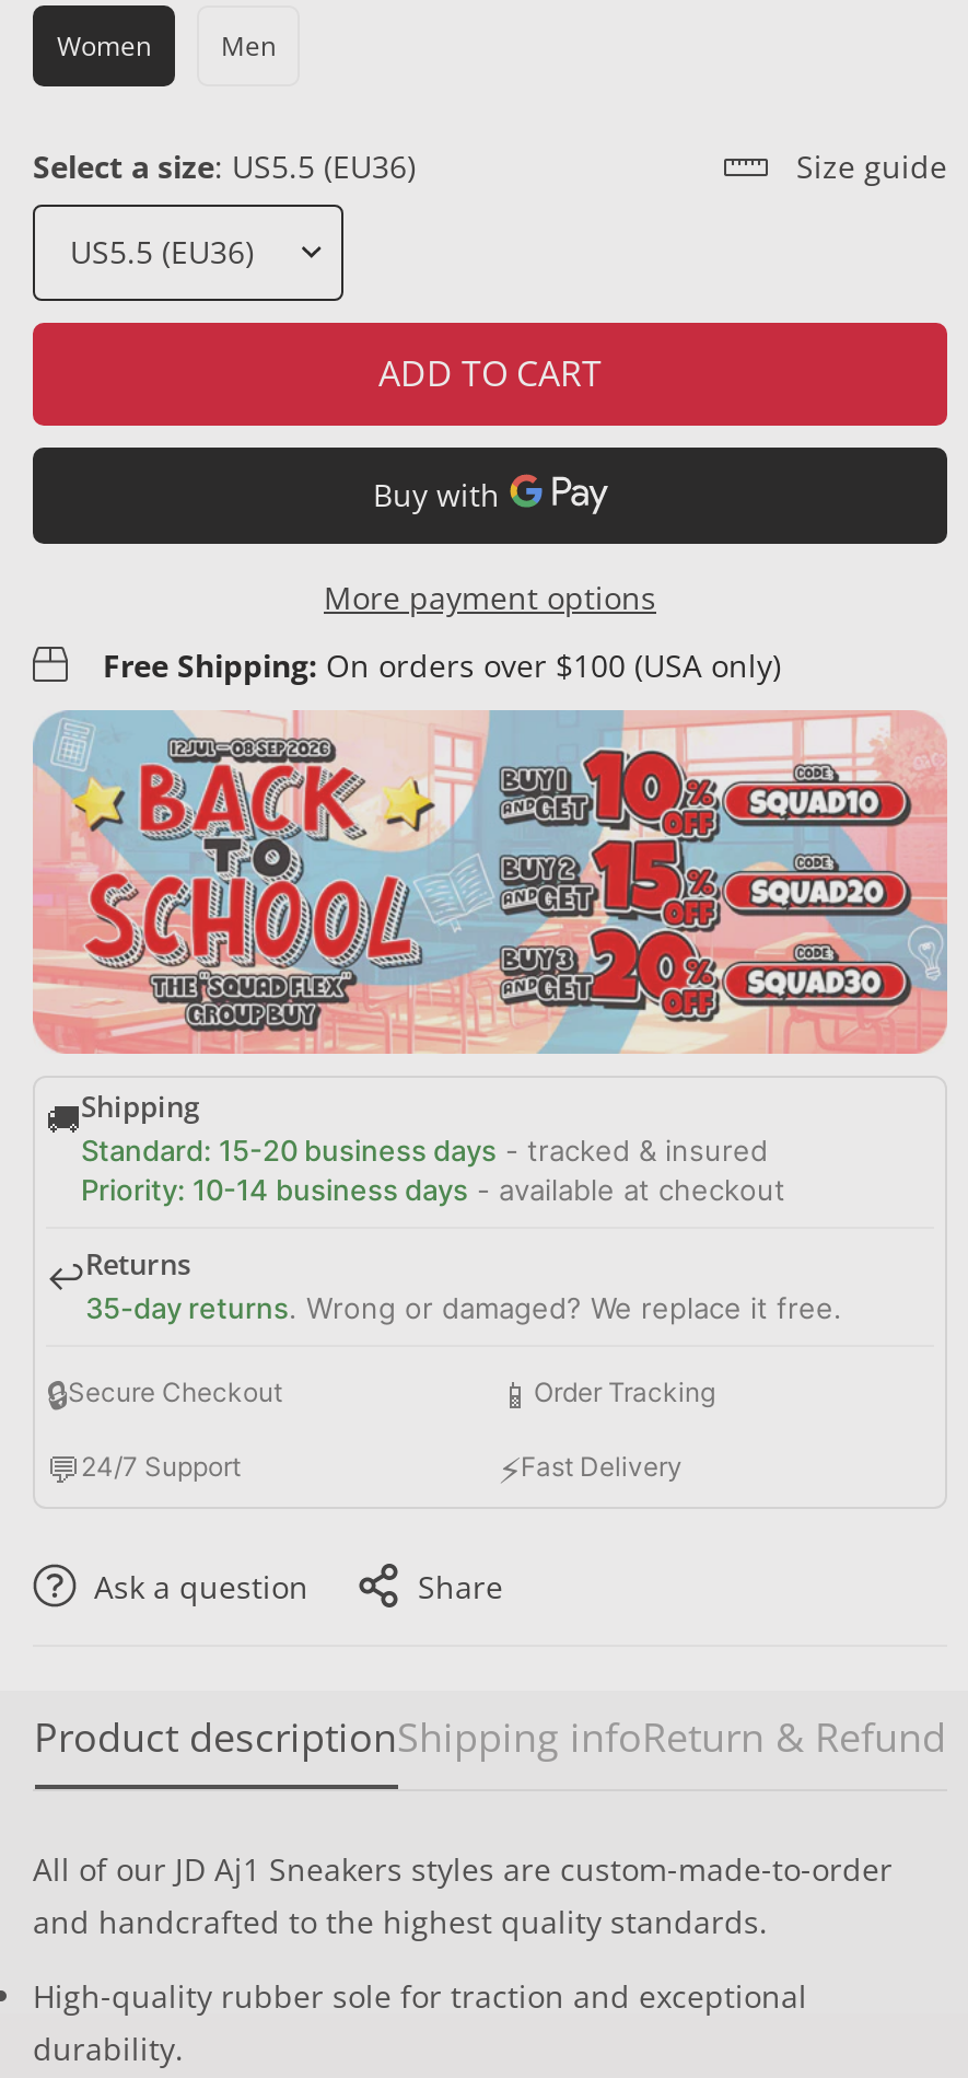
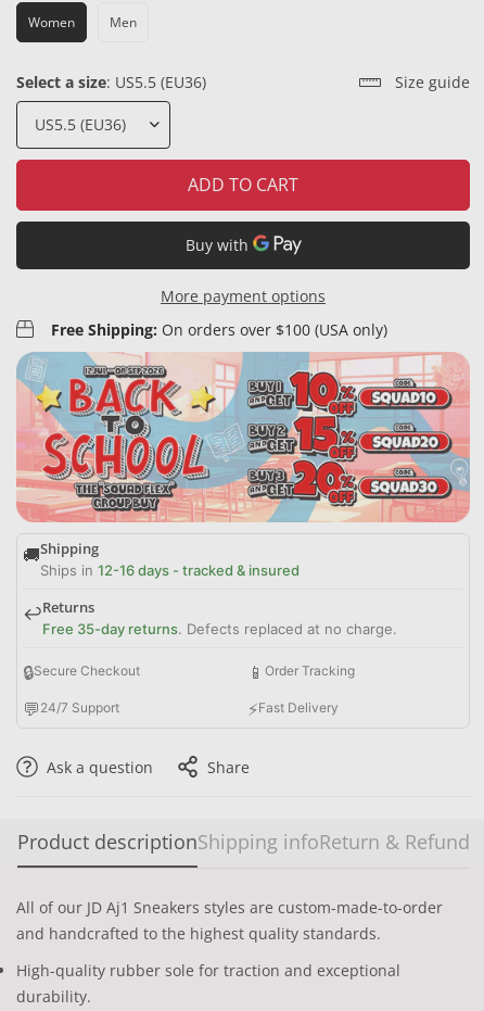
- Standard: 15-20 business days - tracked & insured
- Priority: 10-14 business days - available at checkout
+ Ships in 12-16 days - tracked & insured

- 35-day returns. Wrong or damaged? We replace it free.
+ Free 35-day returns. Defects replaced at no charge.
